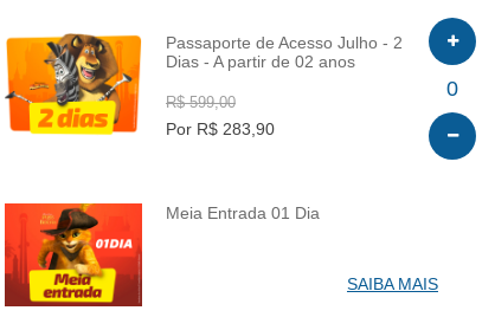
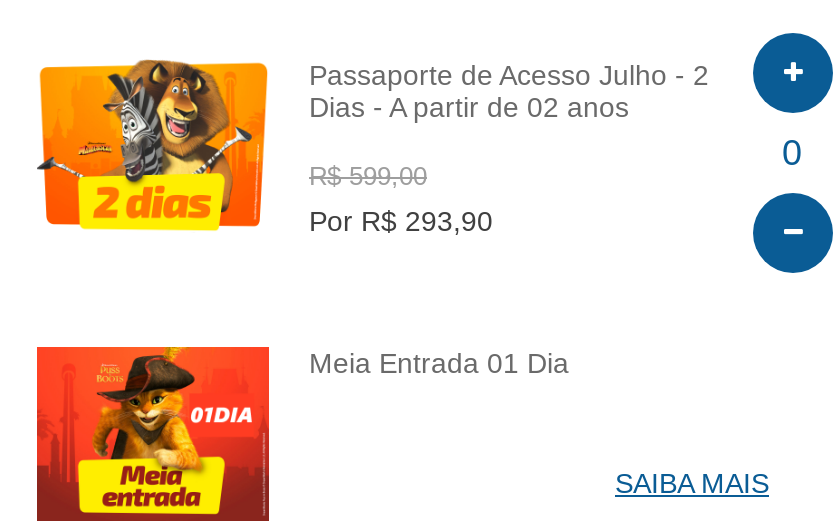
- Por R$ 283,90
+ Por R$ 293,90
